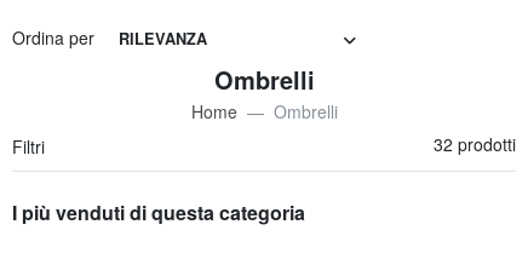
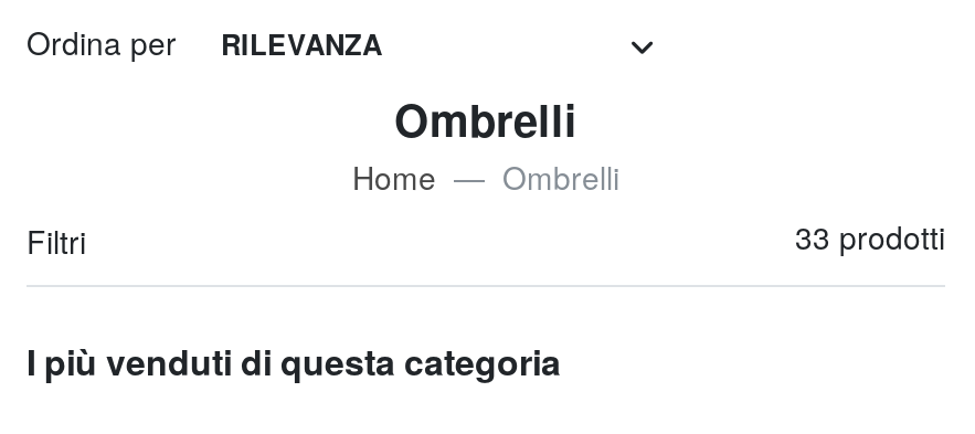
- 32 prodotti
+ 33 prodotti
